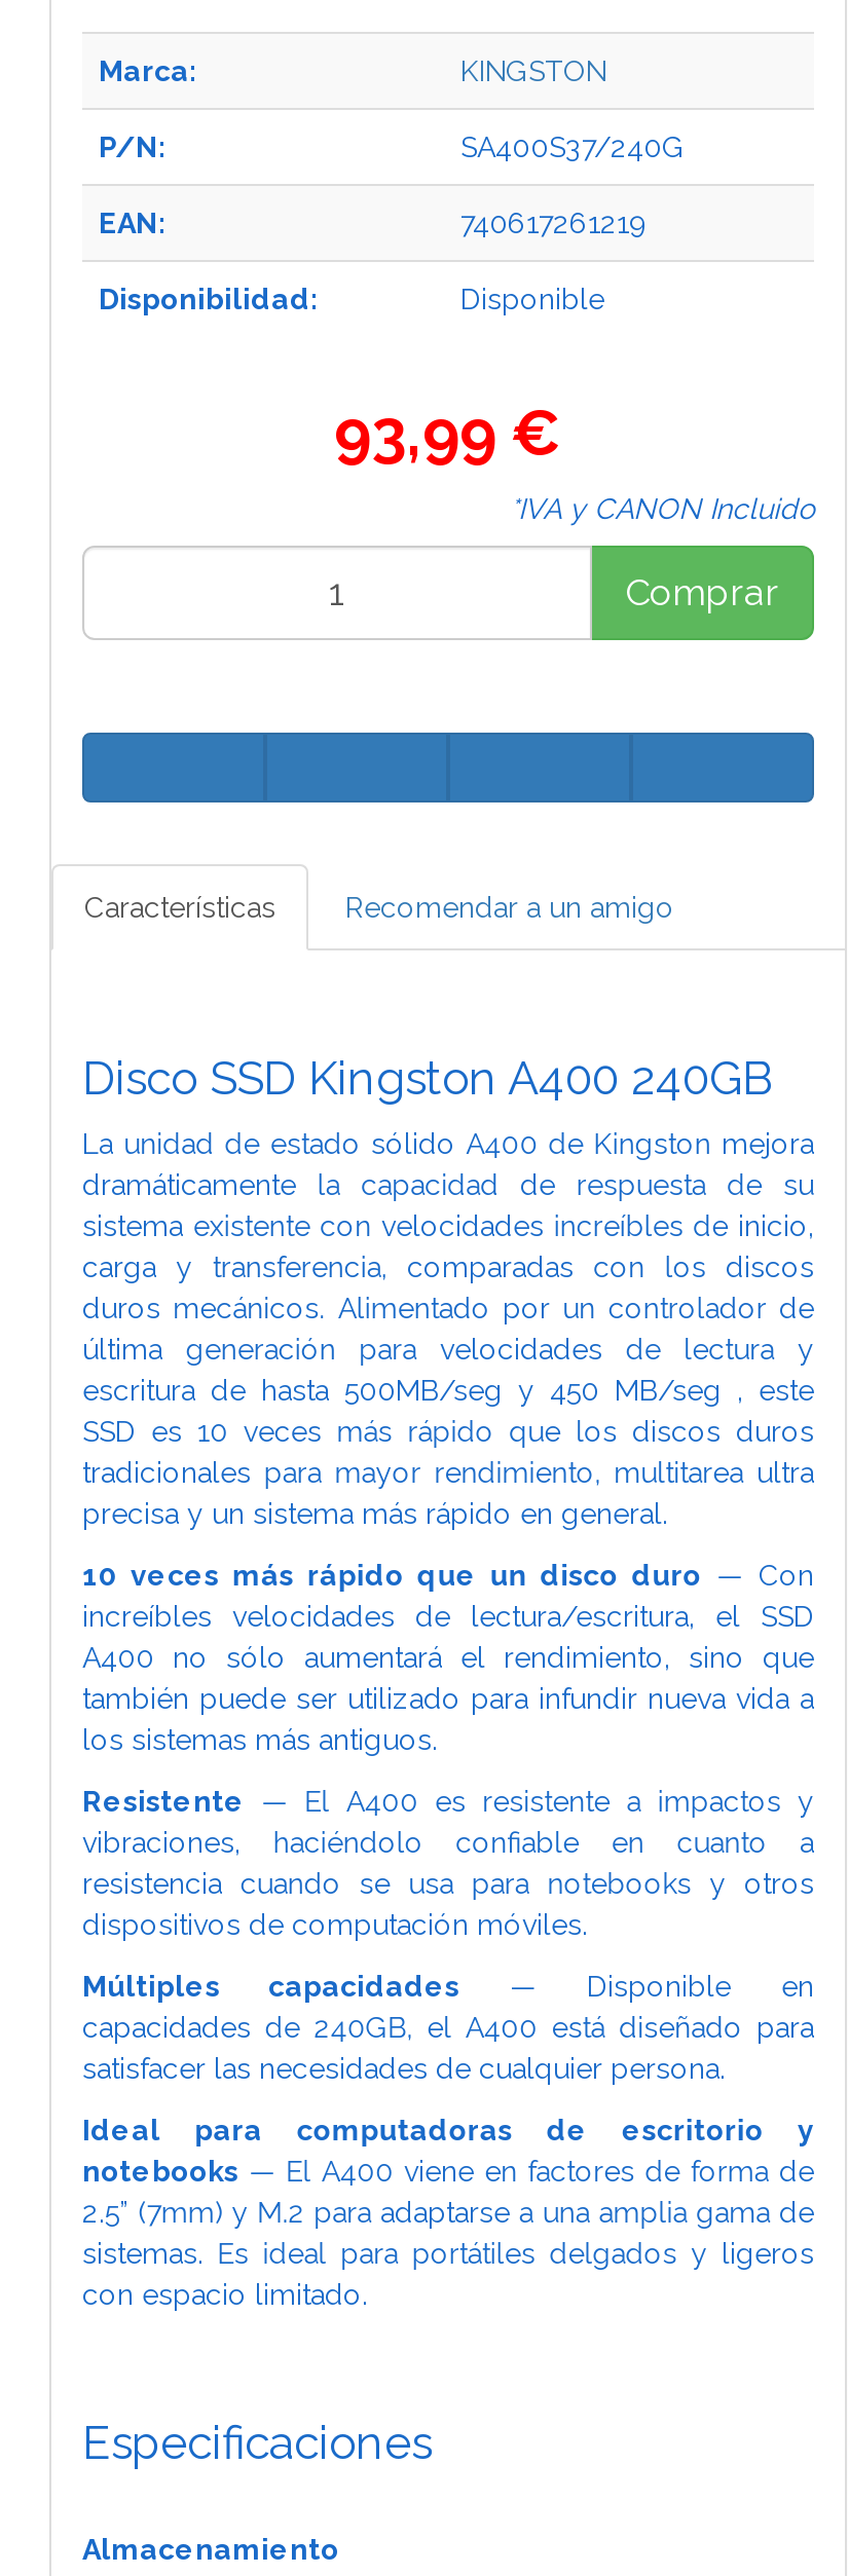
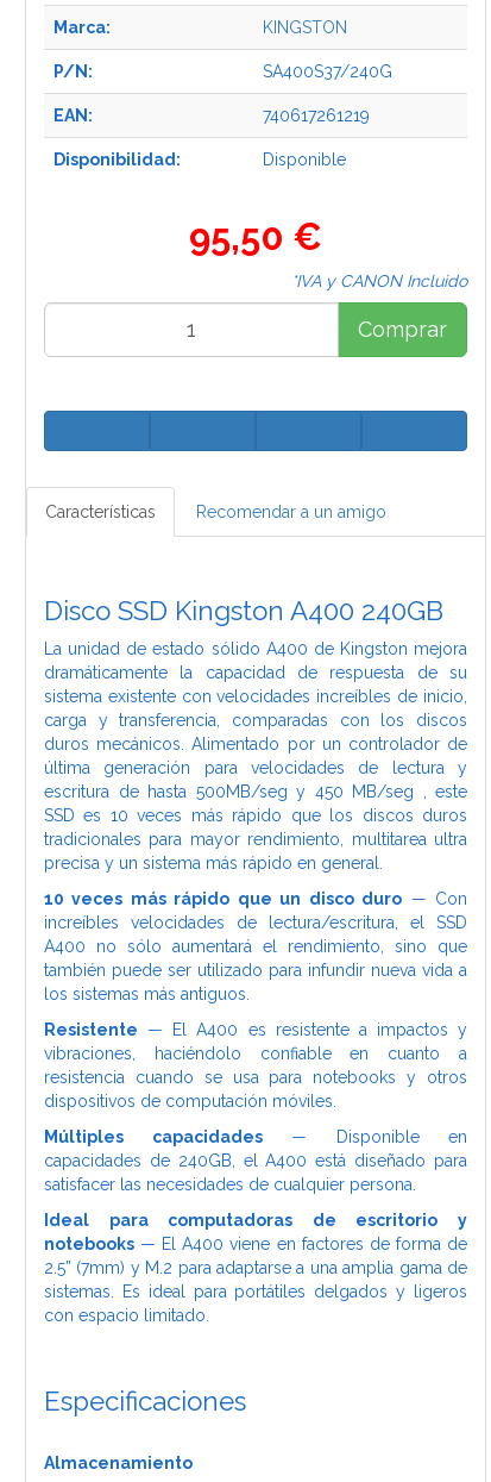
- 93,99 €
+ 95,50 €
